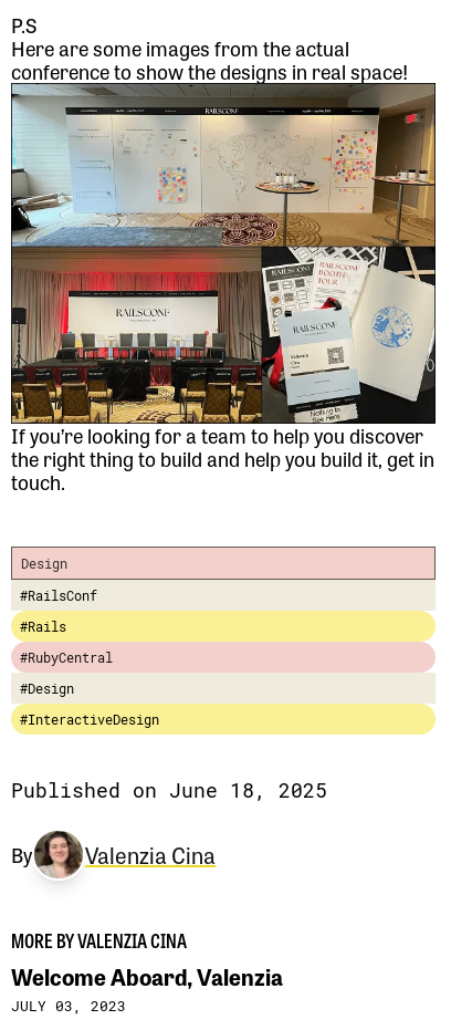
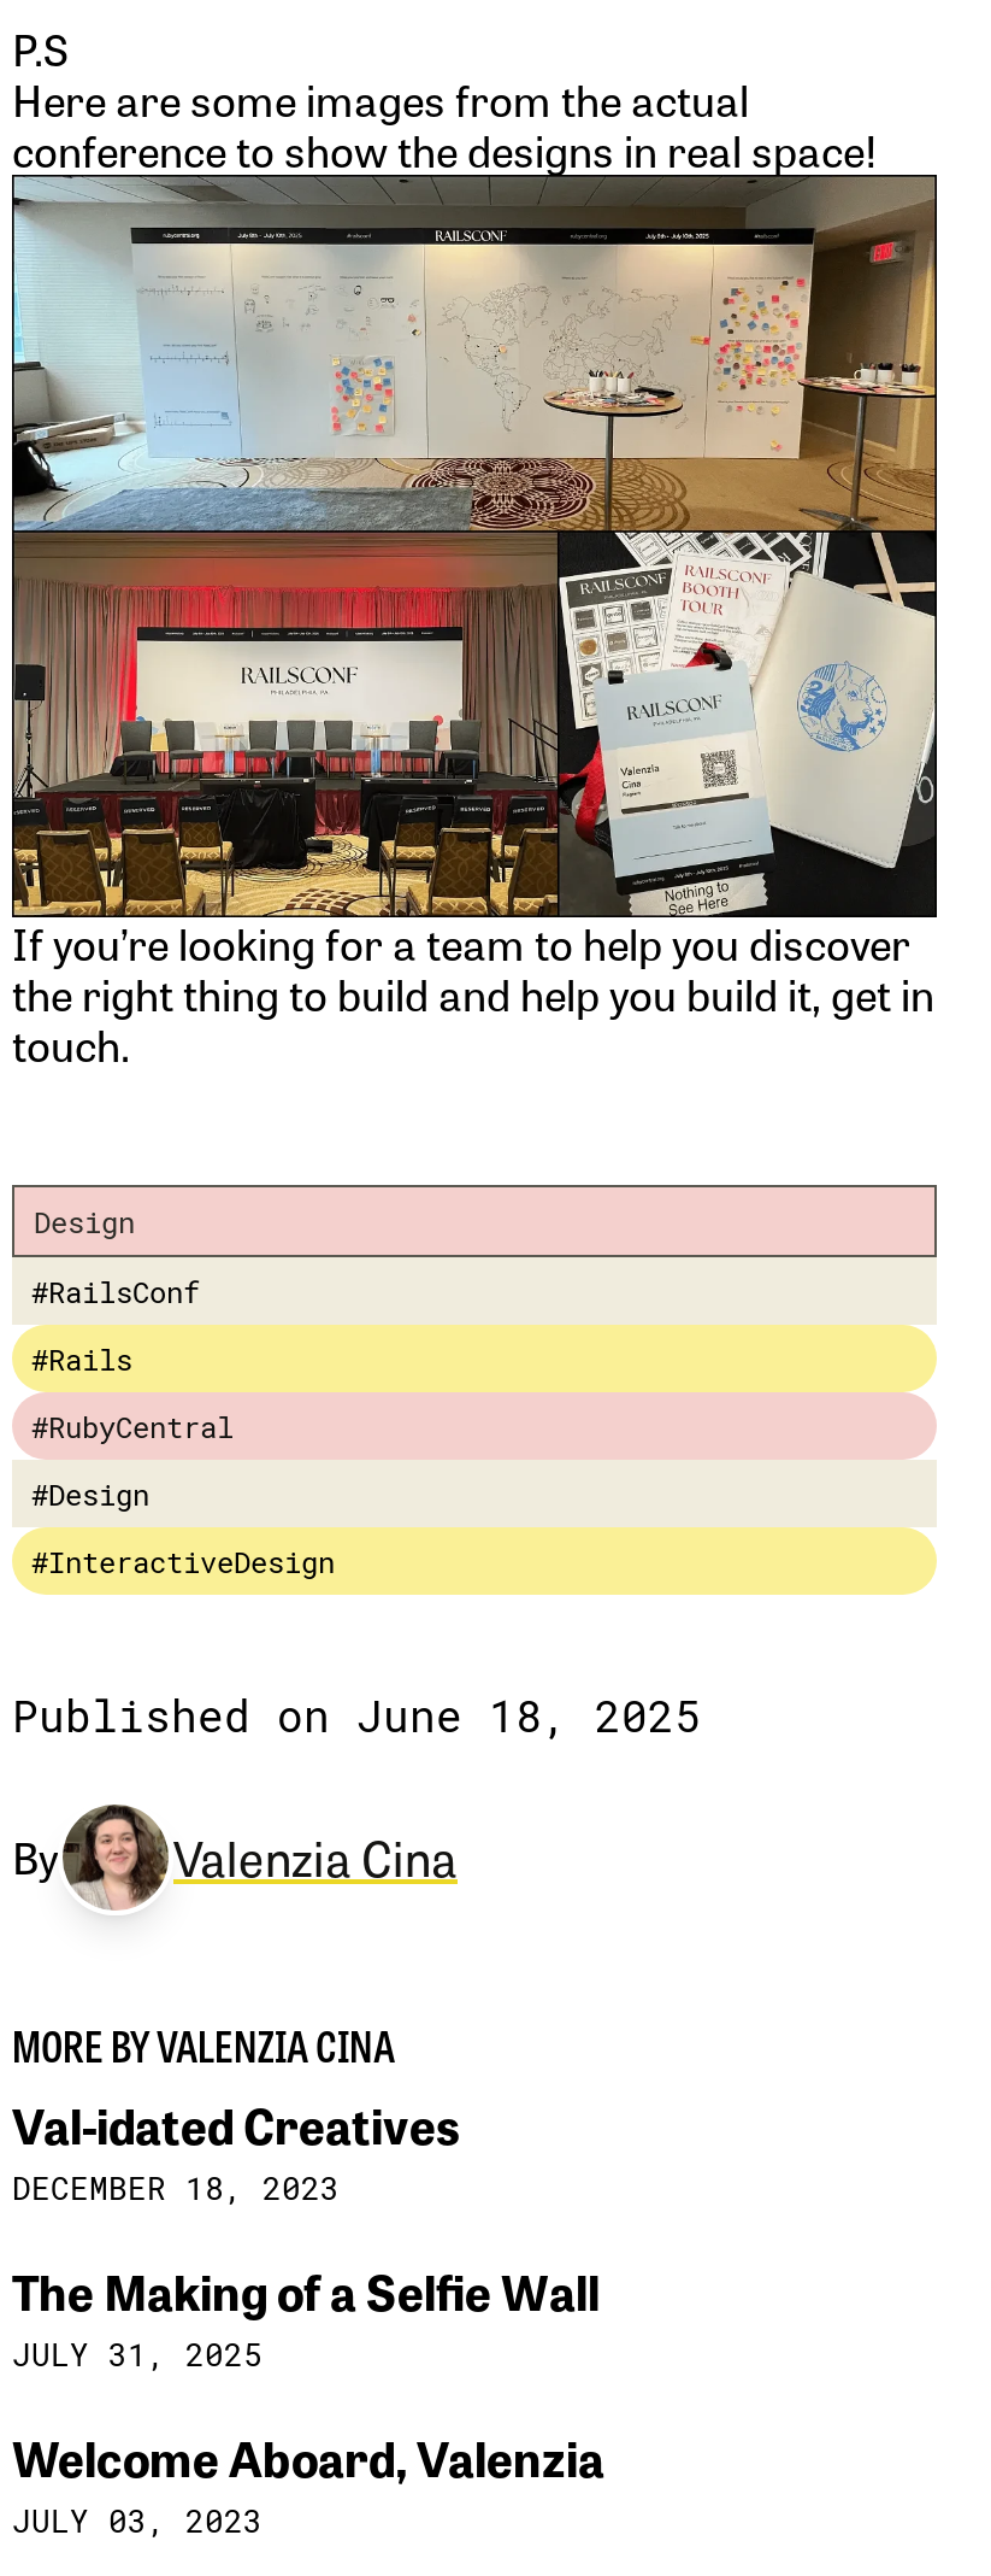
+ Val-idated Creatives
+ DECEMBER 18, 2023
+ The Making of a Selfie Wall
+ JULY 31, 2025
